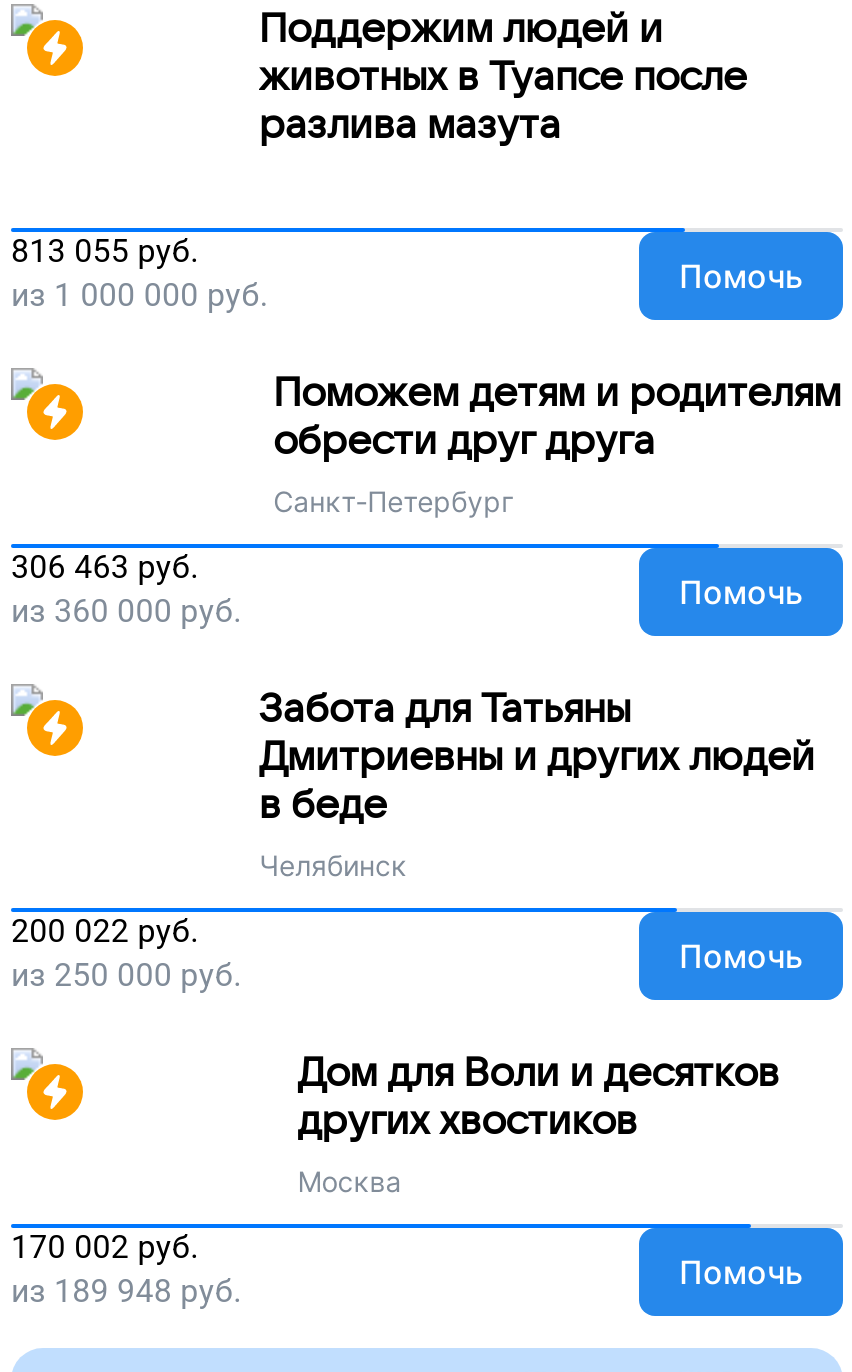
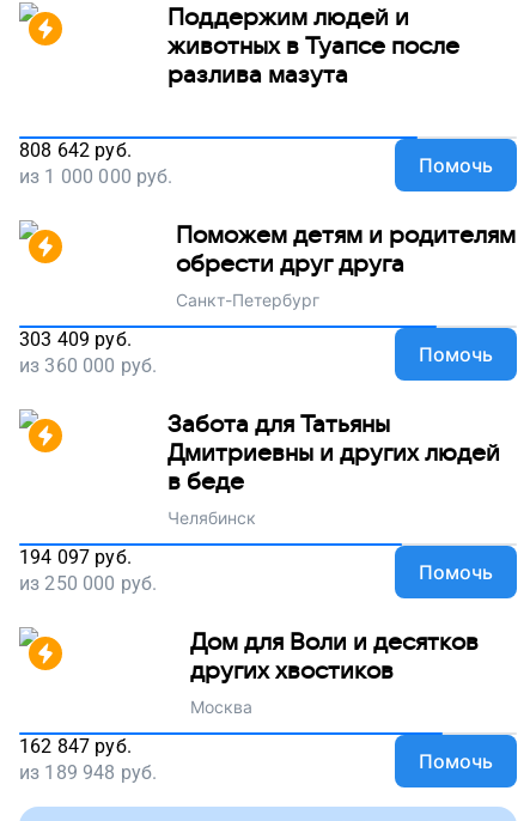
- 813 055 руб.
+ 808 642 руб.

- 306 463 руб.
+ 303 409 руб.

- 200 022 руб.
+ 194 097 руб.

- 170 002 руб.
+ 162 847 руб.
